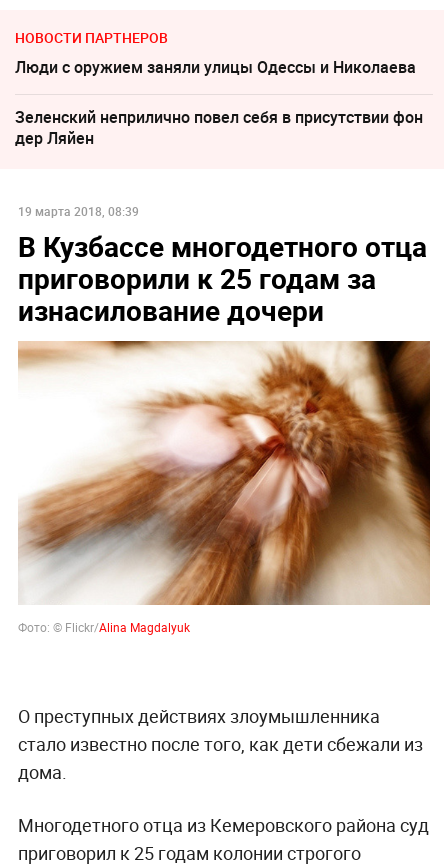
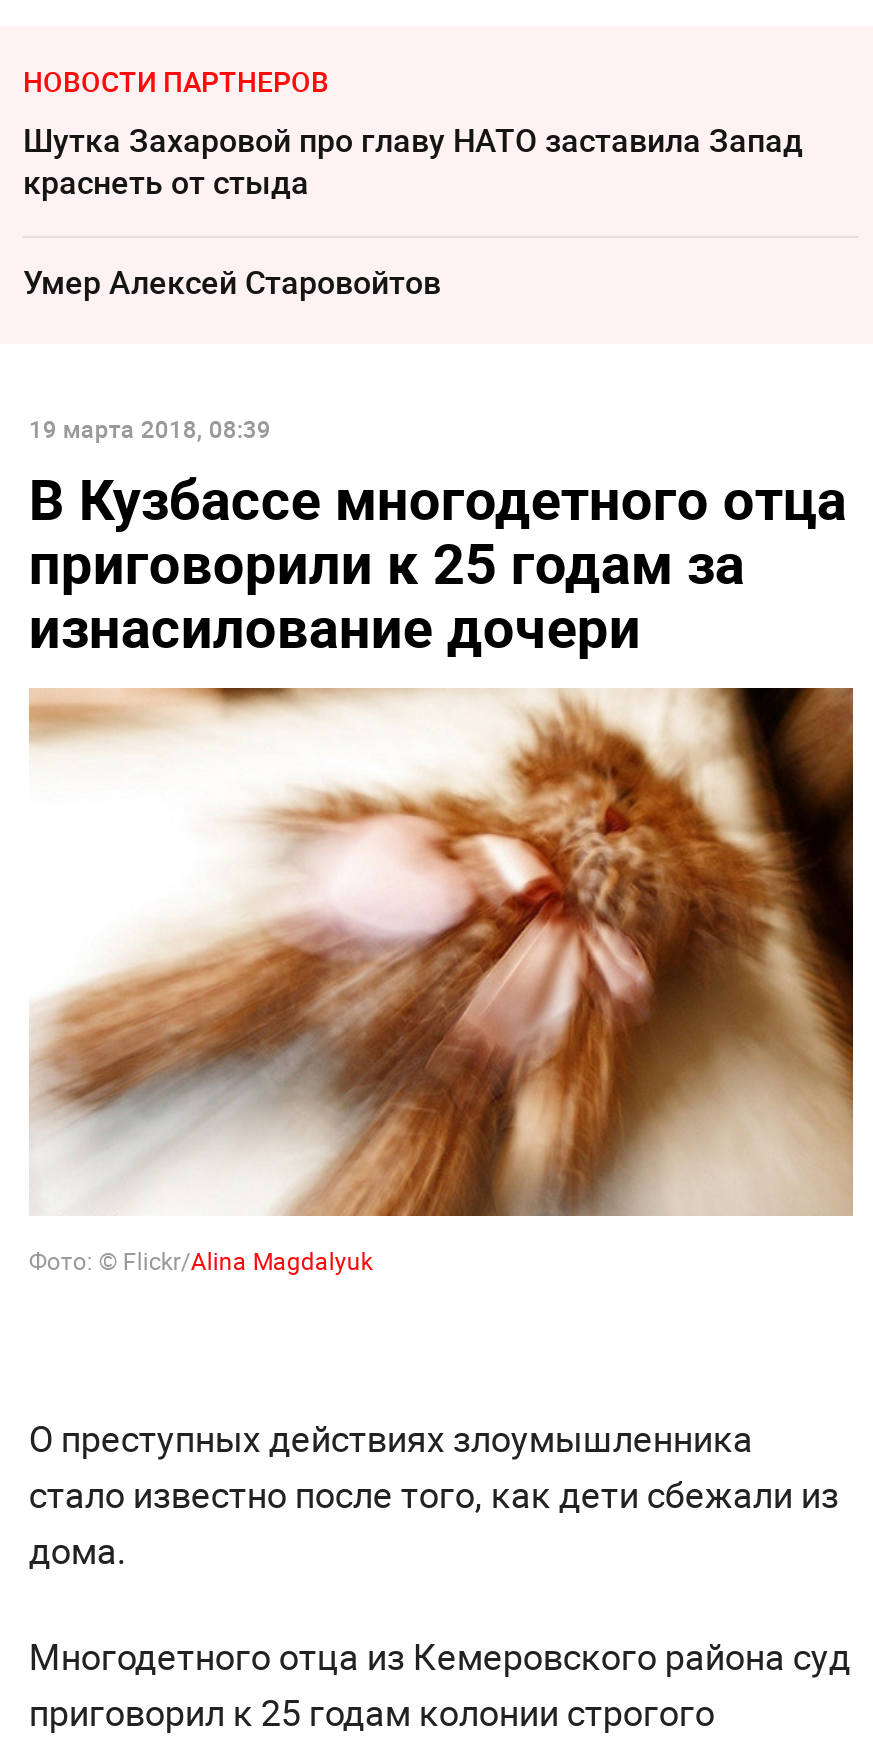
- Люди с оружием заняли улицы Одессы и Николаева
+ Шутка Захаровой про главу НАТО заставила Запад
+ краснеть от стыда

- Зеленский неприлично повел cебя в присутствии фон
- дер Ляйен
+ Умер Алексeй Старовойтов
